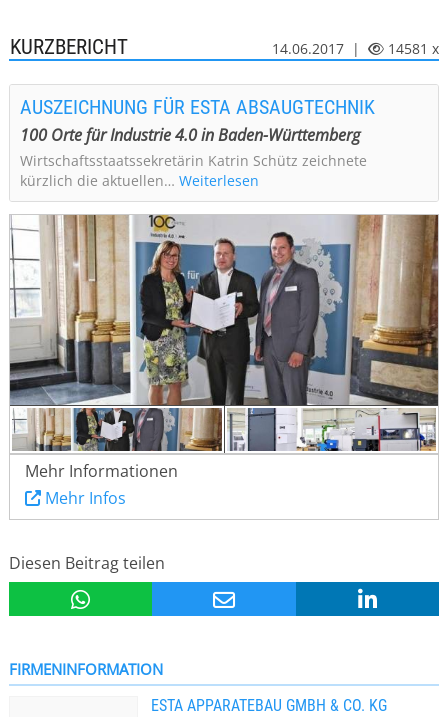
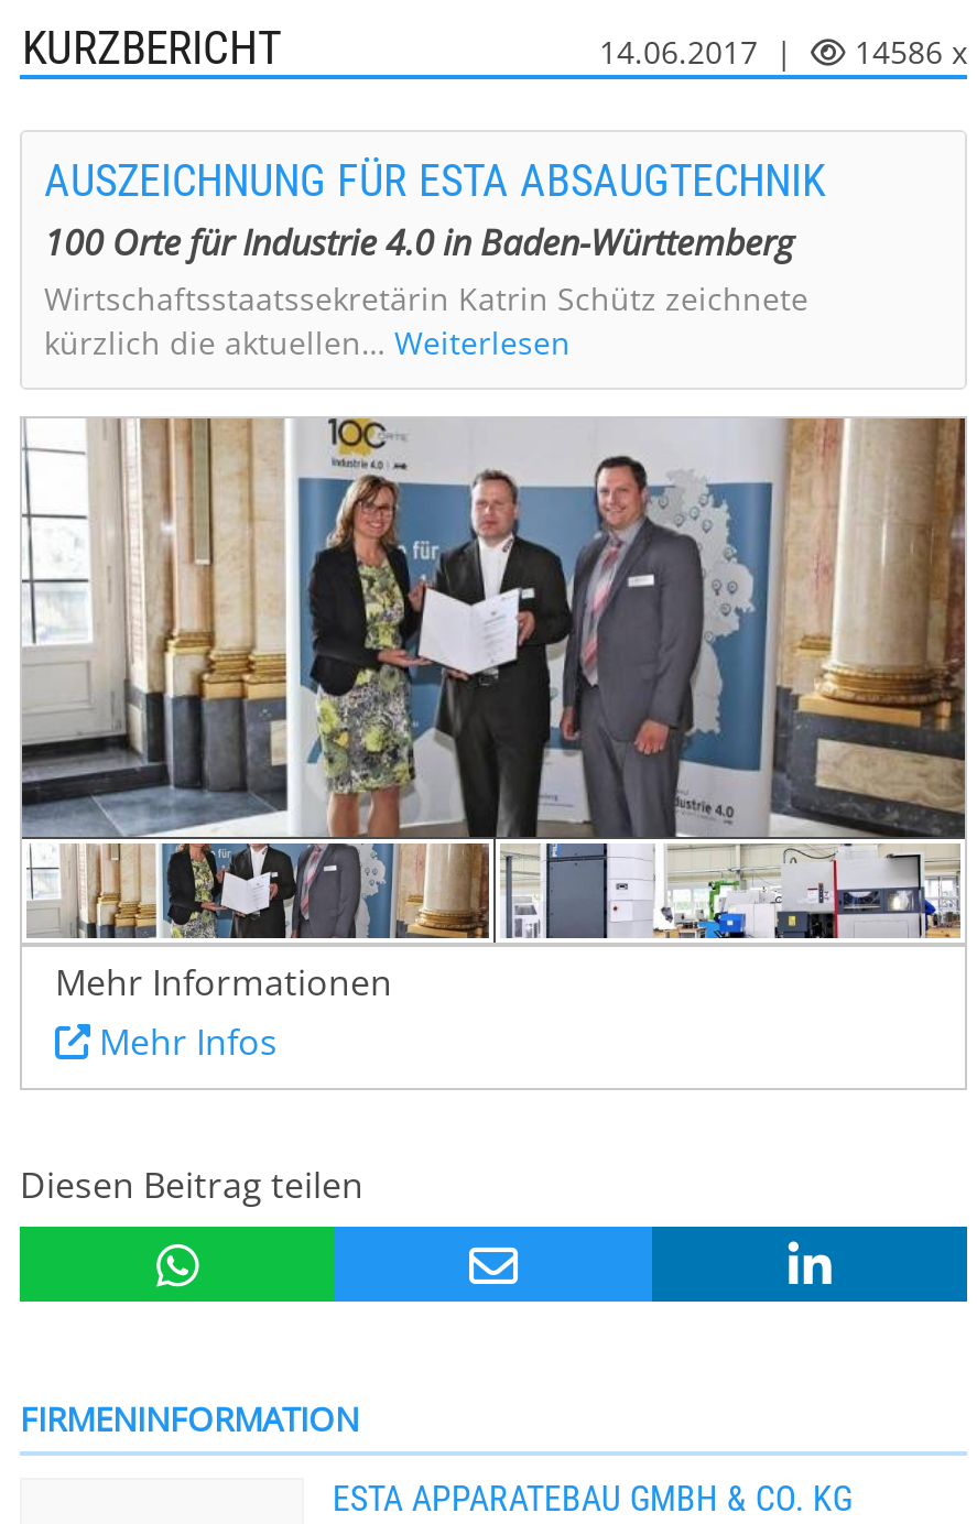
- 14581 x
+ 14586 x
